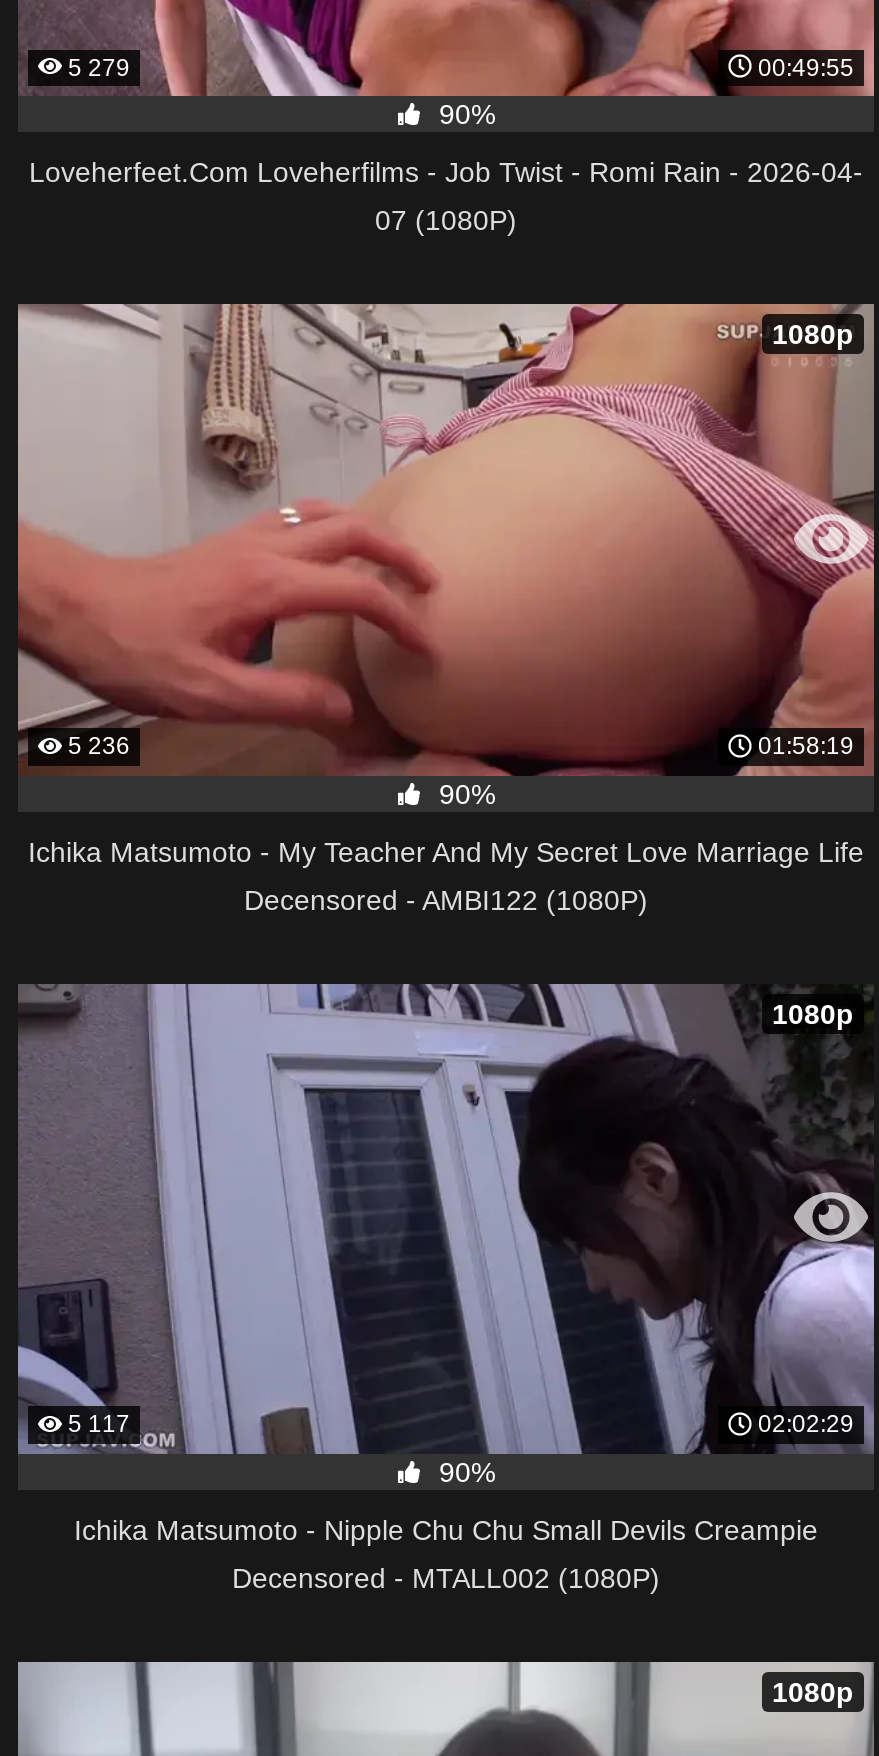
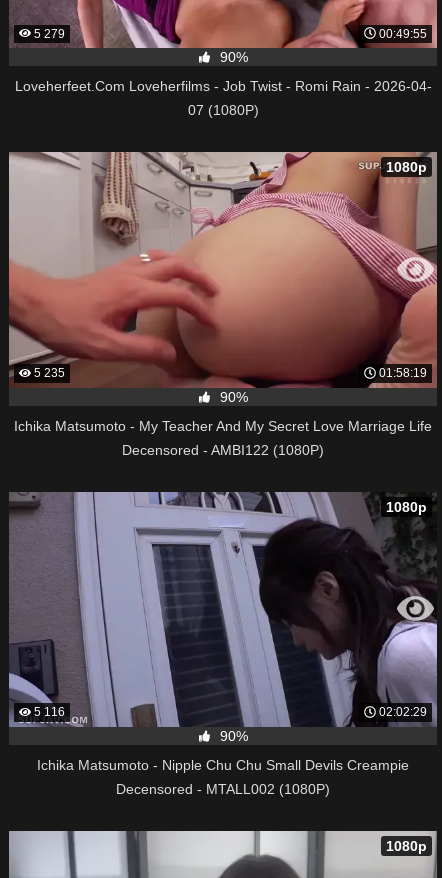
- 5 236
+ 5 235

- 5 117
+ 5 116
